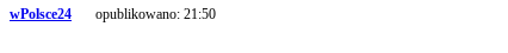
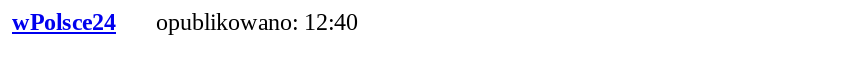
- opublikowano: 21:50
+ opublikowano: 12:40
